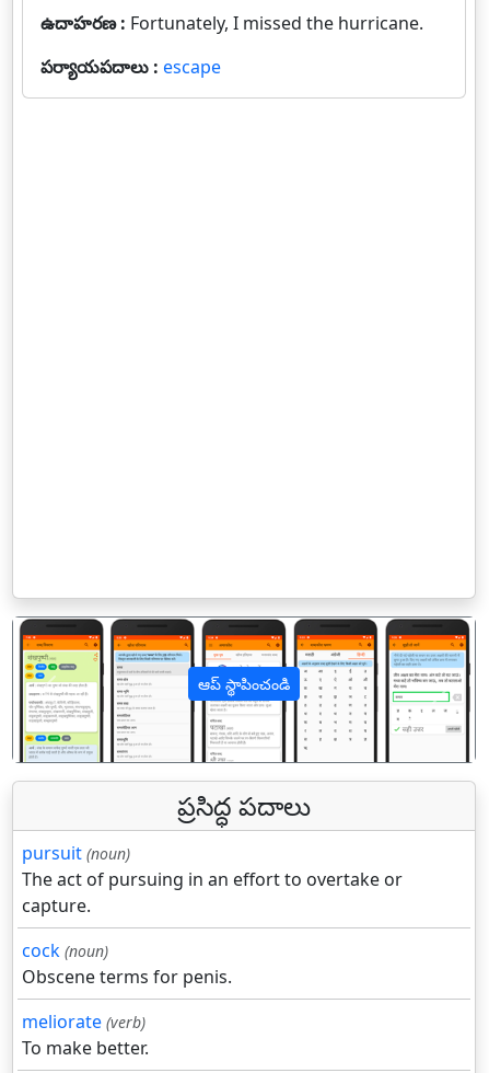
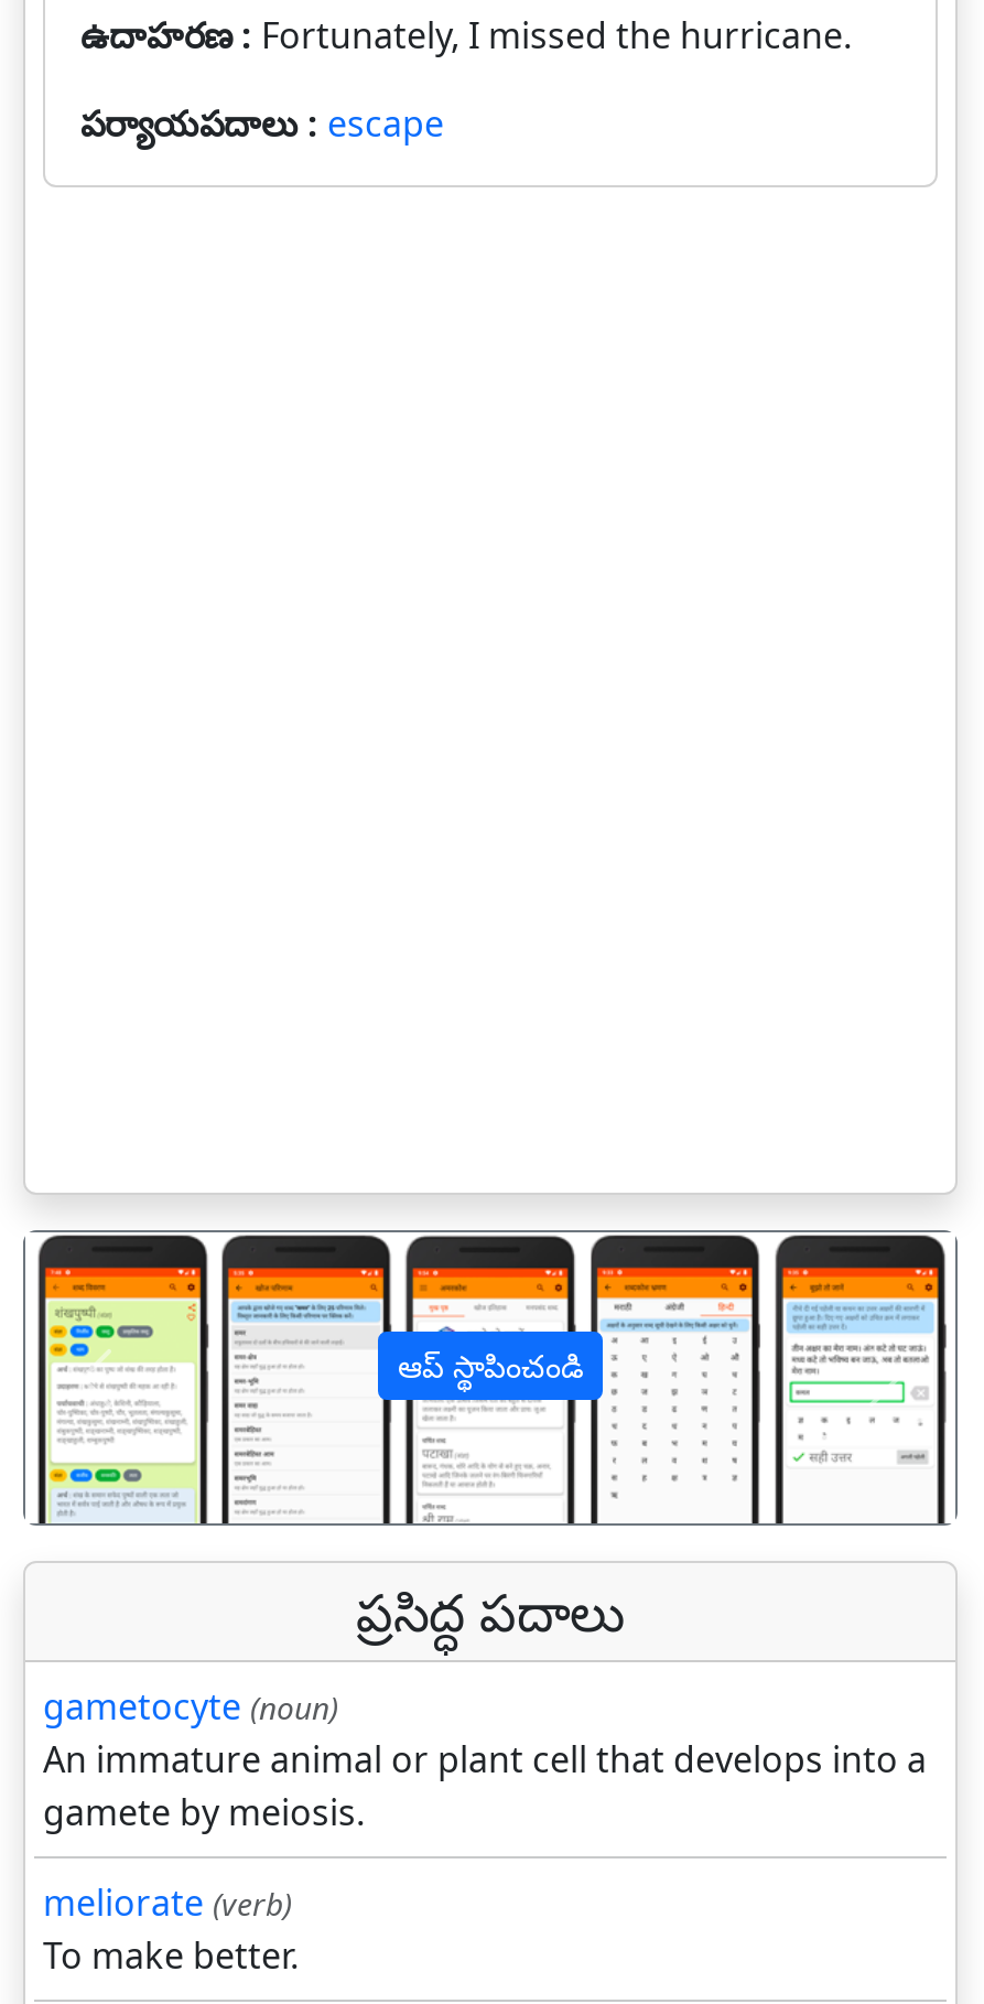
- pursuit (noun)
- The act of pursuing in an effort to overtake or
- capture.
- cock (noun)
- Obscene terms for penis.
+ gametocyte (noun)
+ An immature animal or plant cell that develops into a
+ gamete by meiosis.
